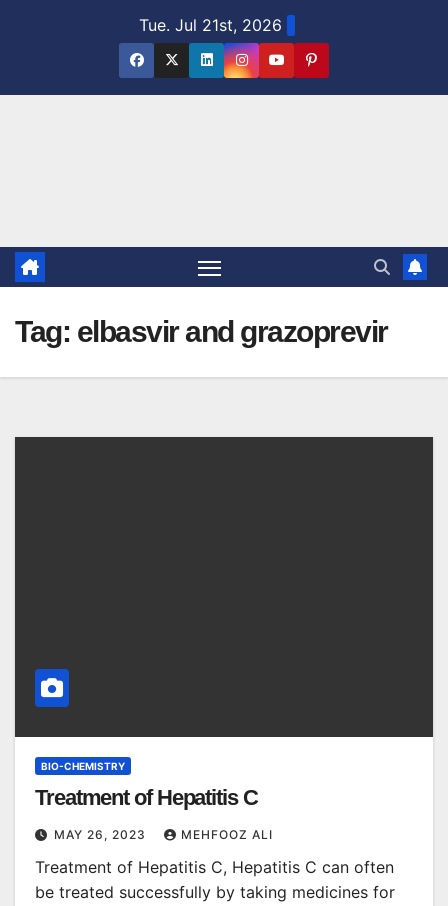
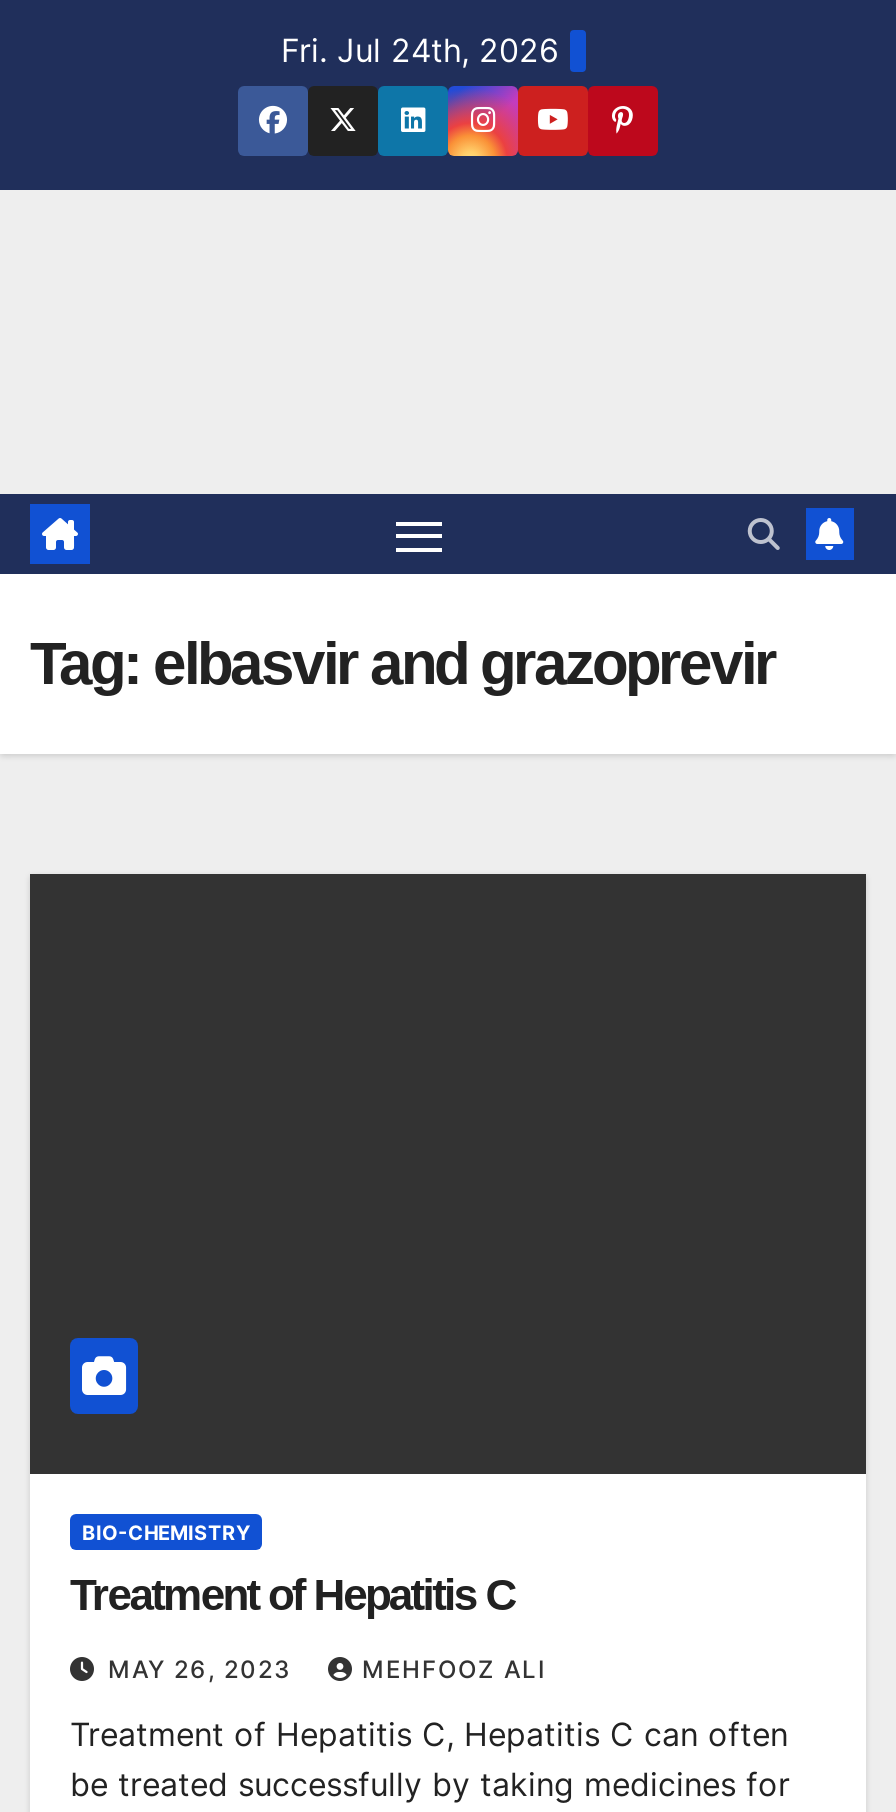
- Tue. Jul 21st, 2026
+ Fri. Jul 24th, 2026
